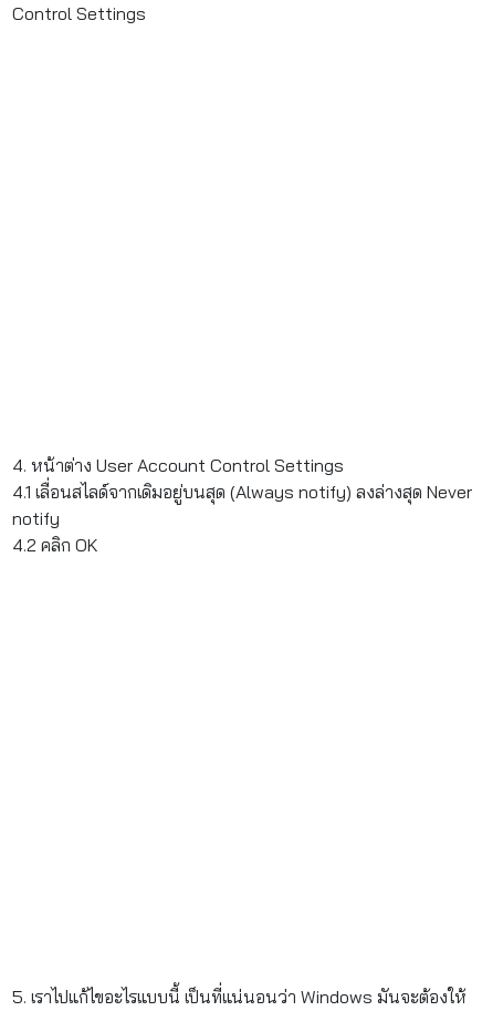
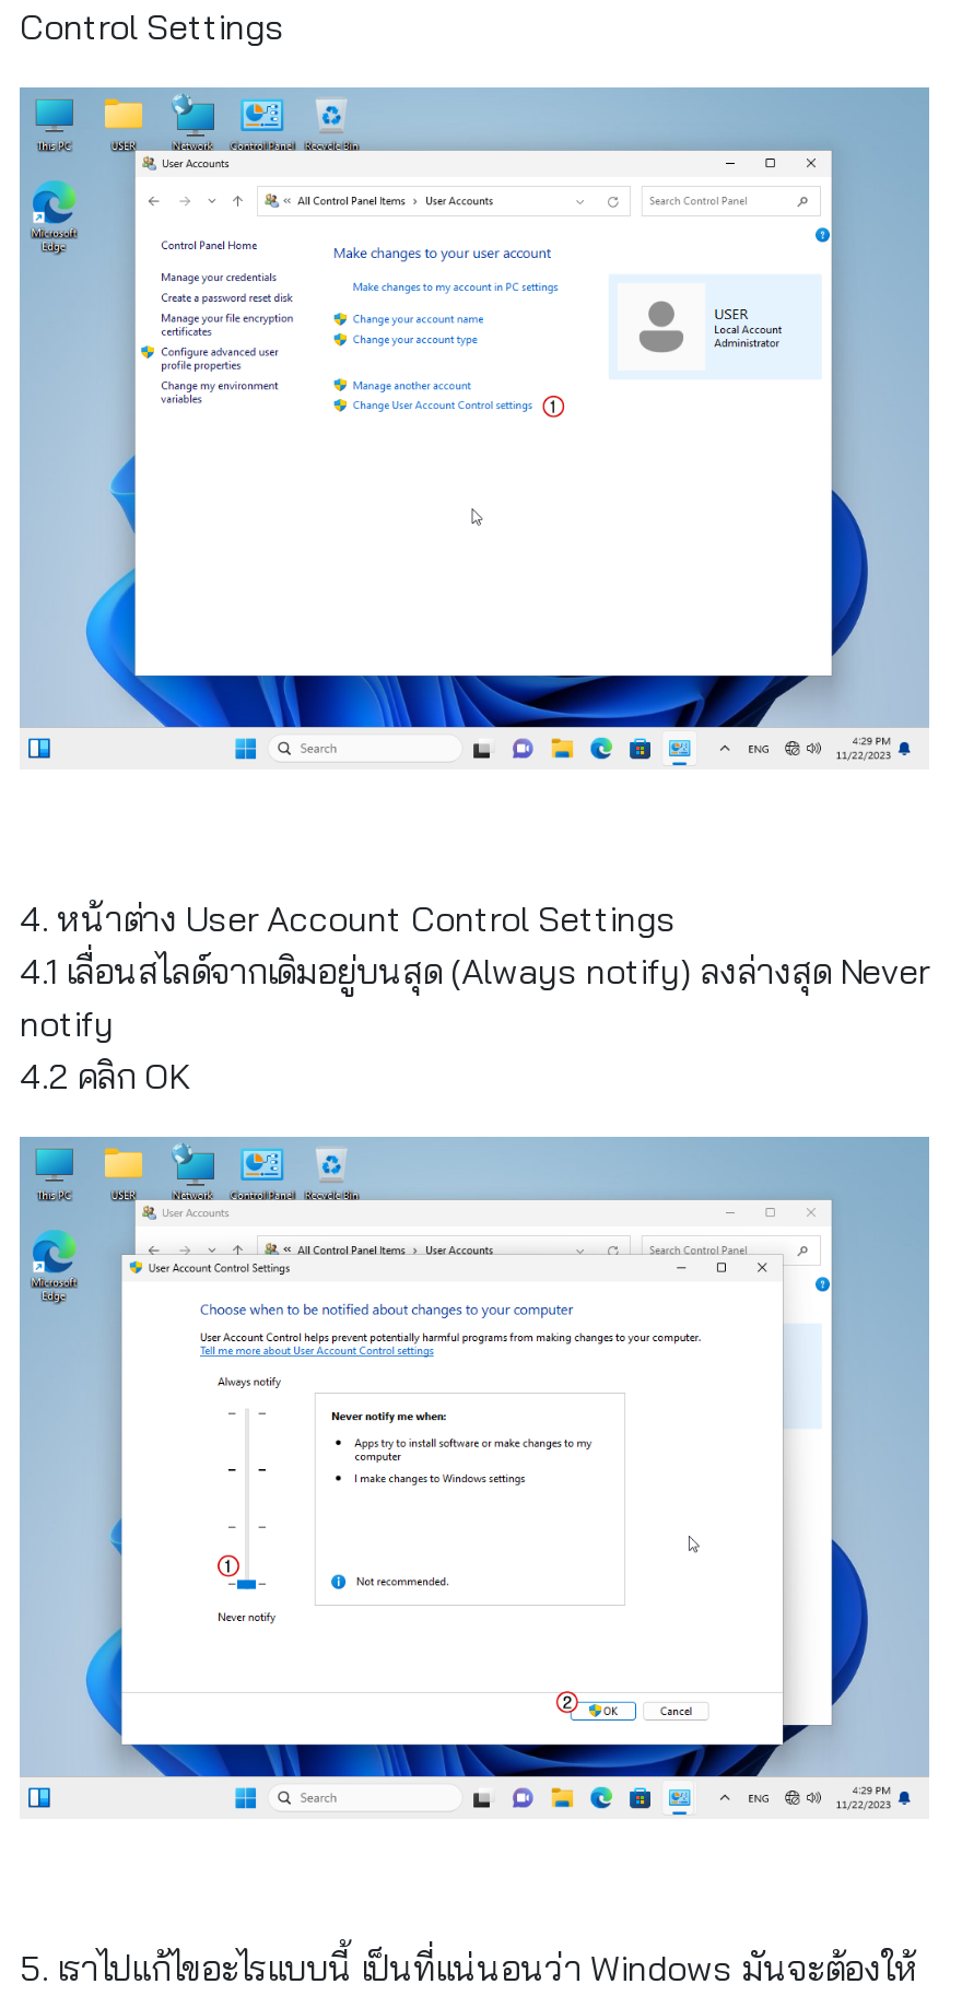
+ [image]

+ [image]
